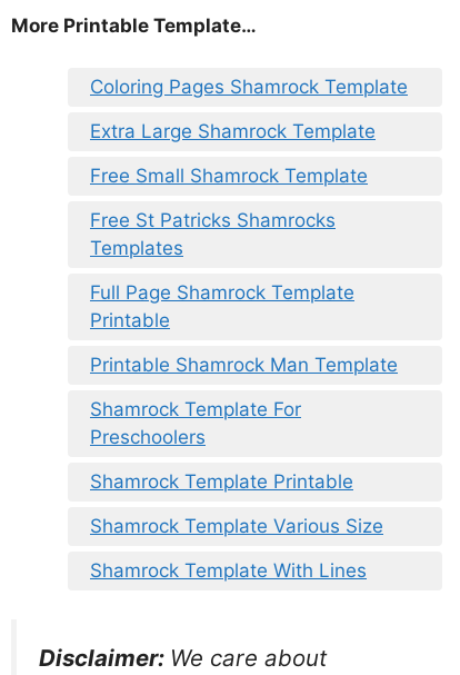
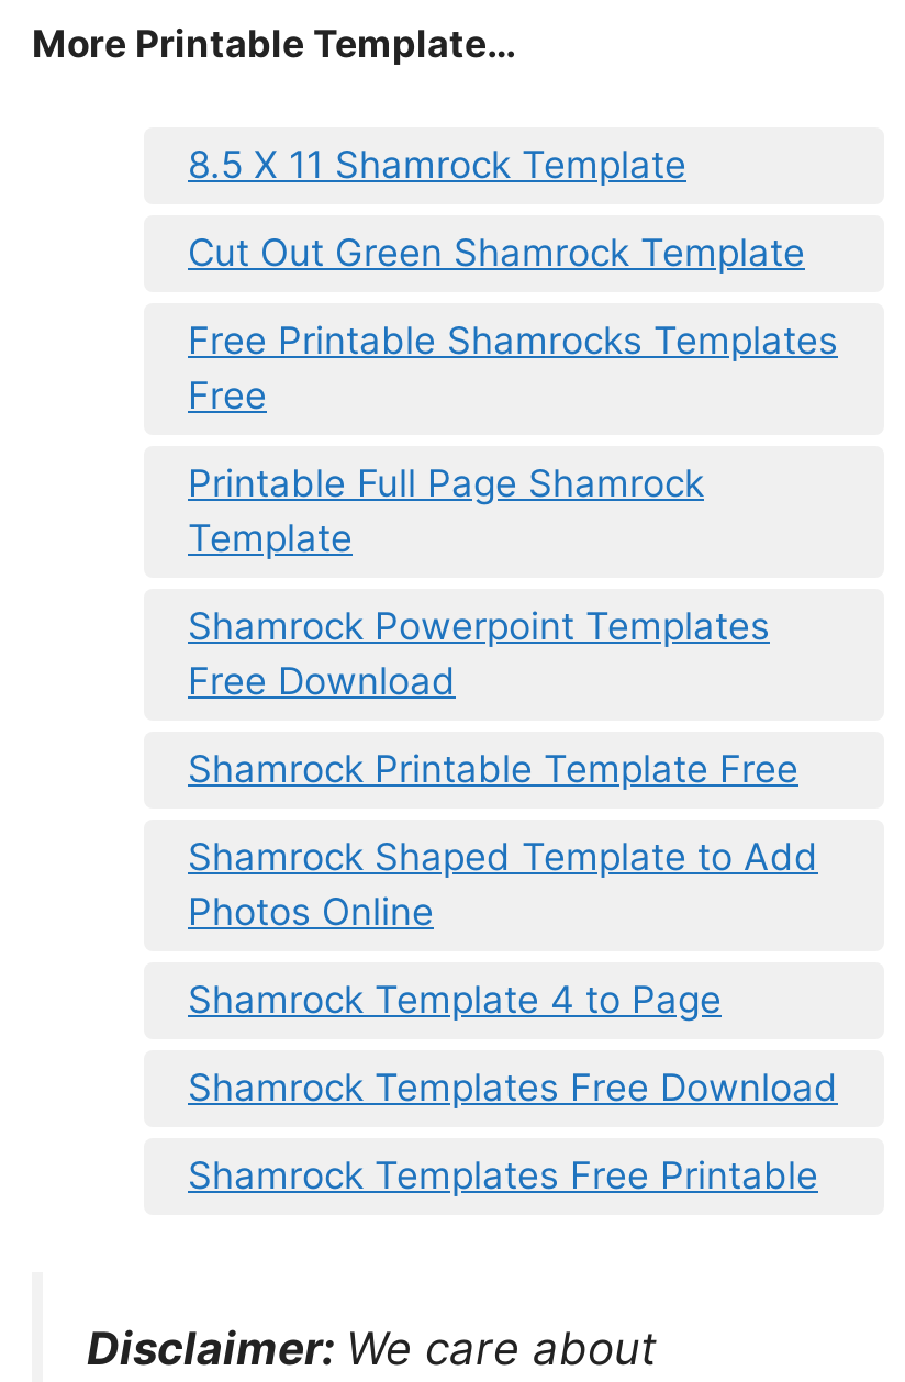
- Coloring Pages Shamrock Template
+ 8.5 X 11 Shamrock Template

- Extra Large Shamrock Template
+ Cut Out Green Shamrock Template

- Free Small Shamrock Template
+ Free Printable Shamrocks Templates
+ Free

- Free St Patricks Shamrocks
- Templates
+ Printable Full Page Shamrock
+ Template

- Full Page Shamrock Template
- Printable
+ Shamrock Powerpoint Templates
+ Free Download

- Printable Shamrock Man Template
+ Shamrock Printable Template Free

- Shamrock Template For
- Preschoolers
+ Shamrock Shaped Template to Add
+ Photos Online

- Shamrock Template Printable
+ Shamrock Template 4 to Page

- Shamrock Template Various Size
+ Shamrock Templates Free Download

- Shamrock Template With Lines
+ Shamrock Templates Free Printable
